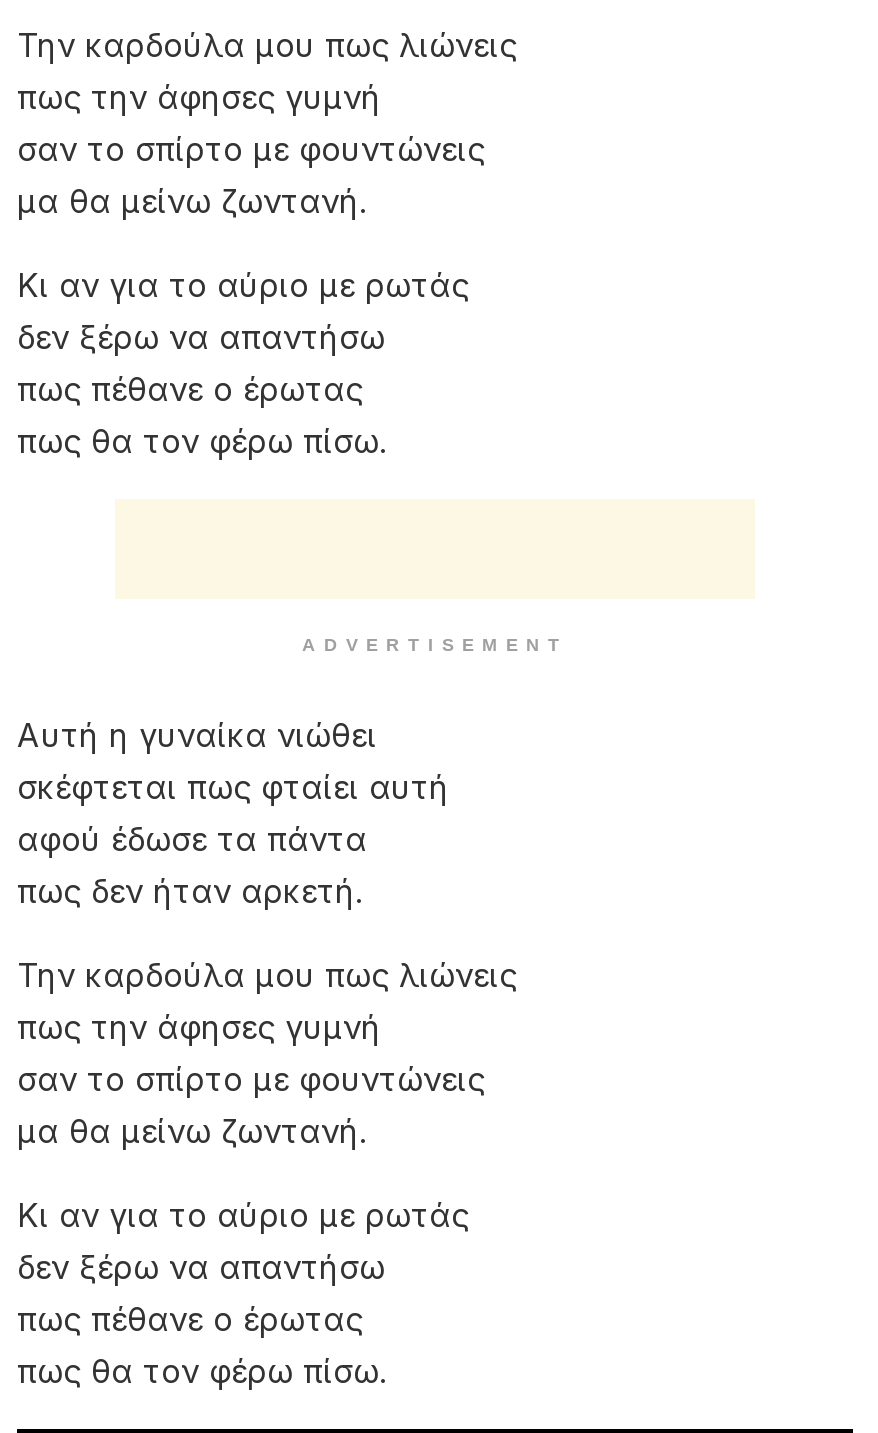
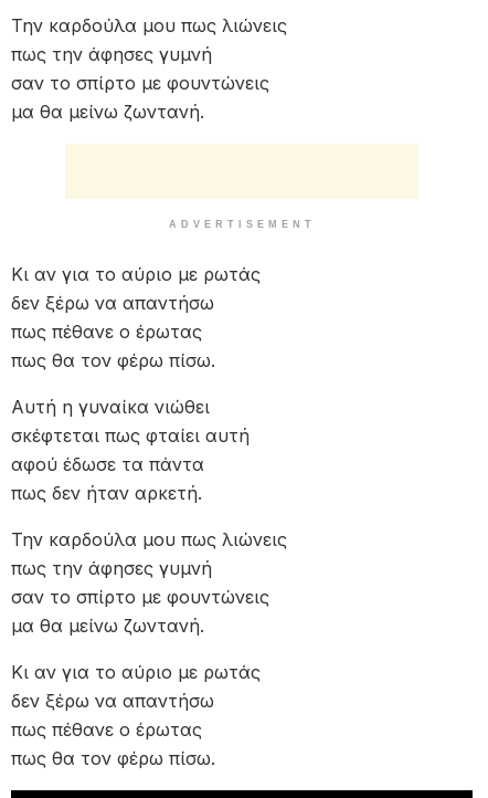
moved down: Κι αν για το αύριο με ρωτάς | δεν ξέρω να απαντήσω | πως πέθανε ο έρωτας | πως θα τον φέρω πίσω.

moved up: ADVERTISEMENT
